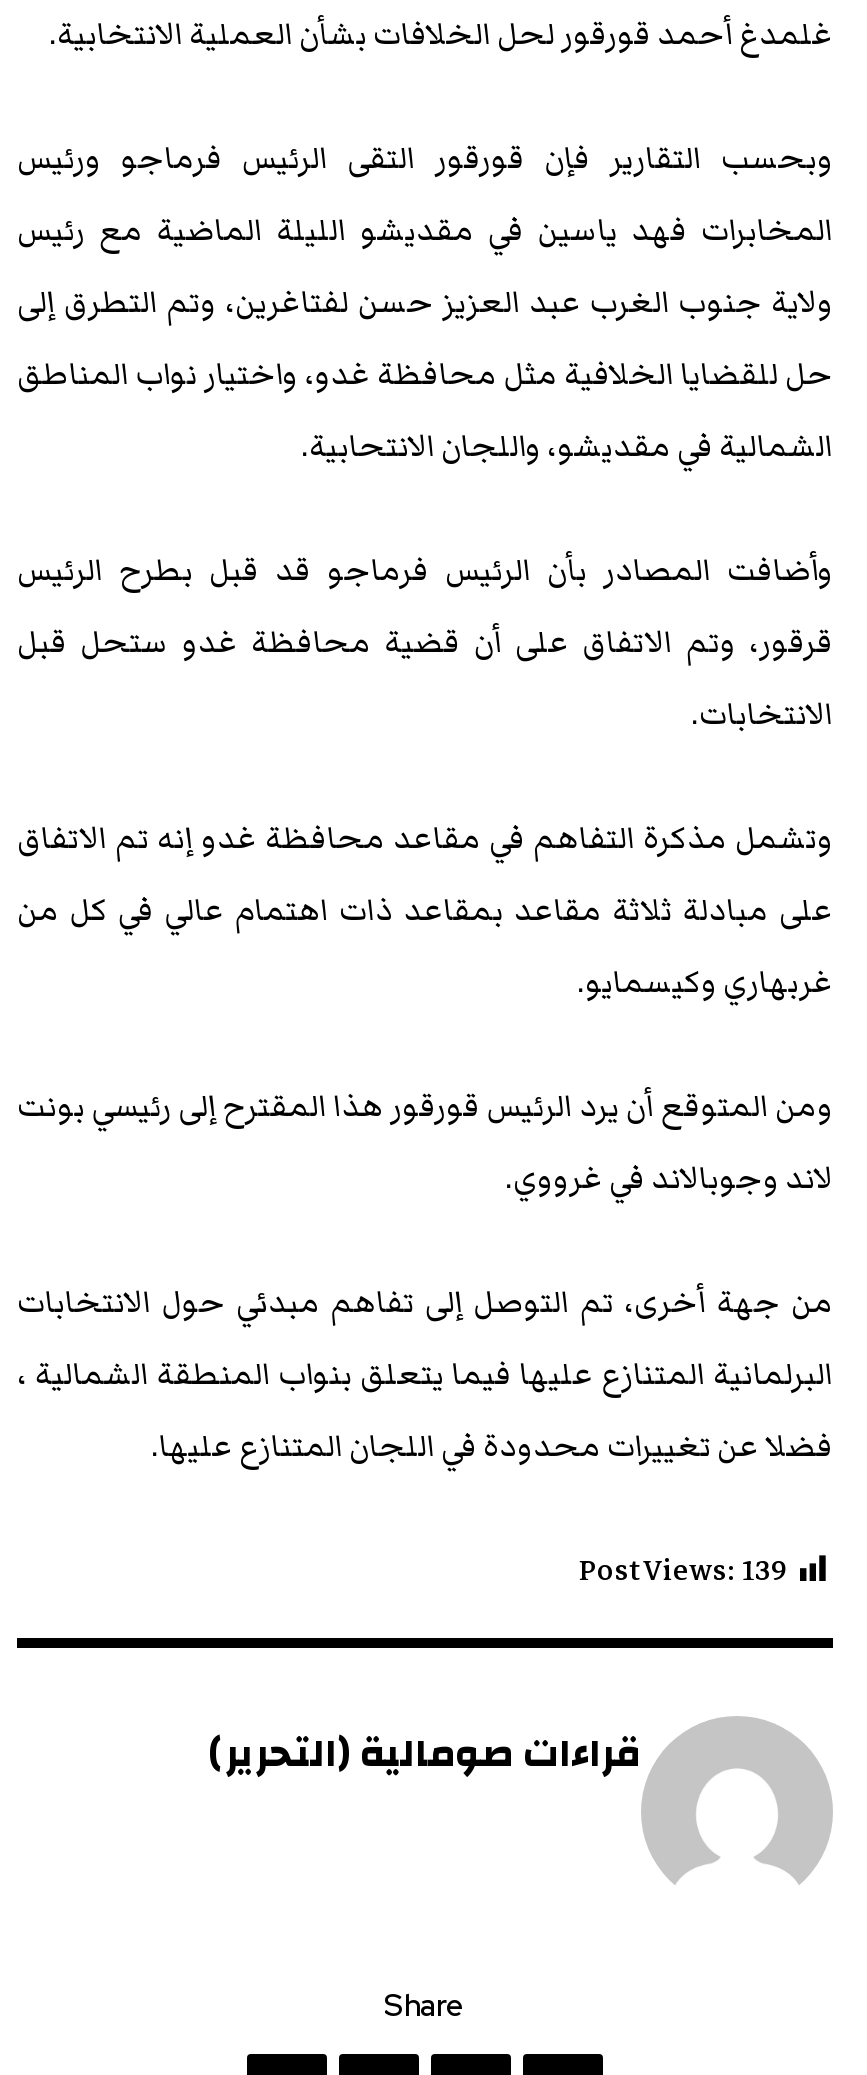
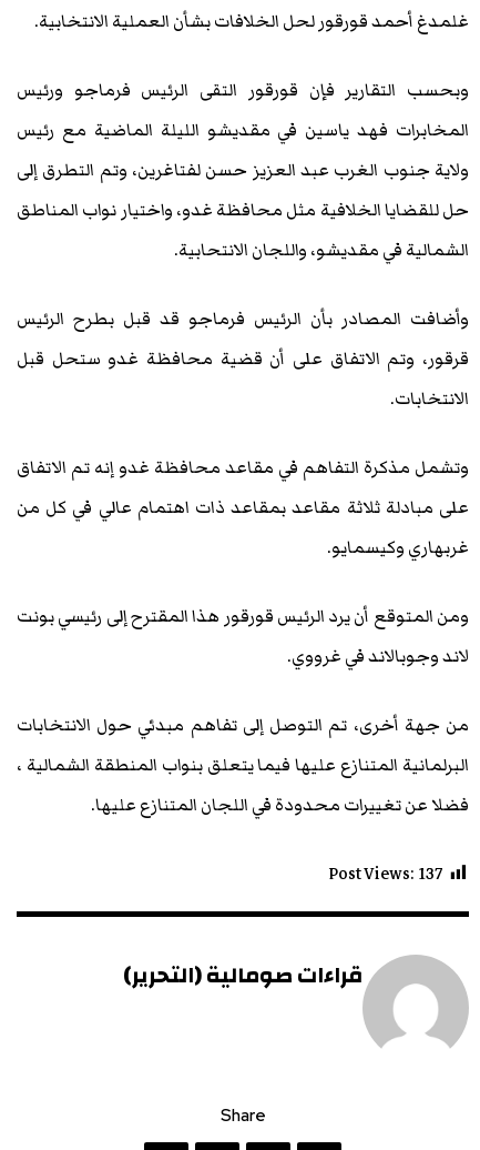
- Post Views: 139
+ Post Views: 137
